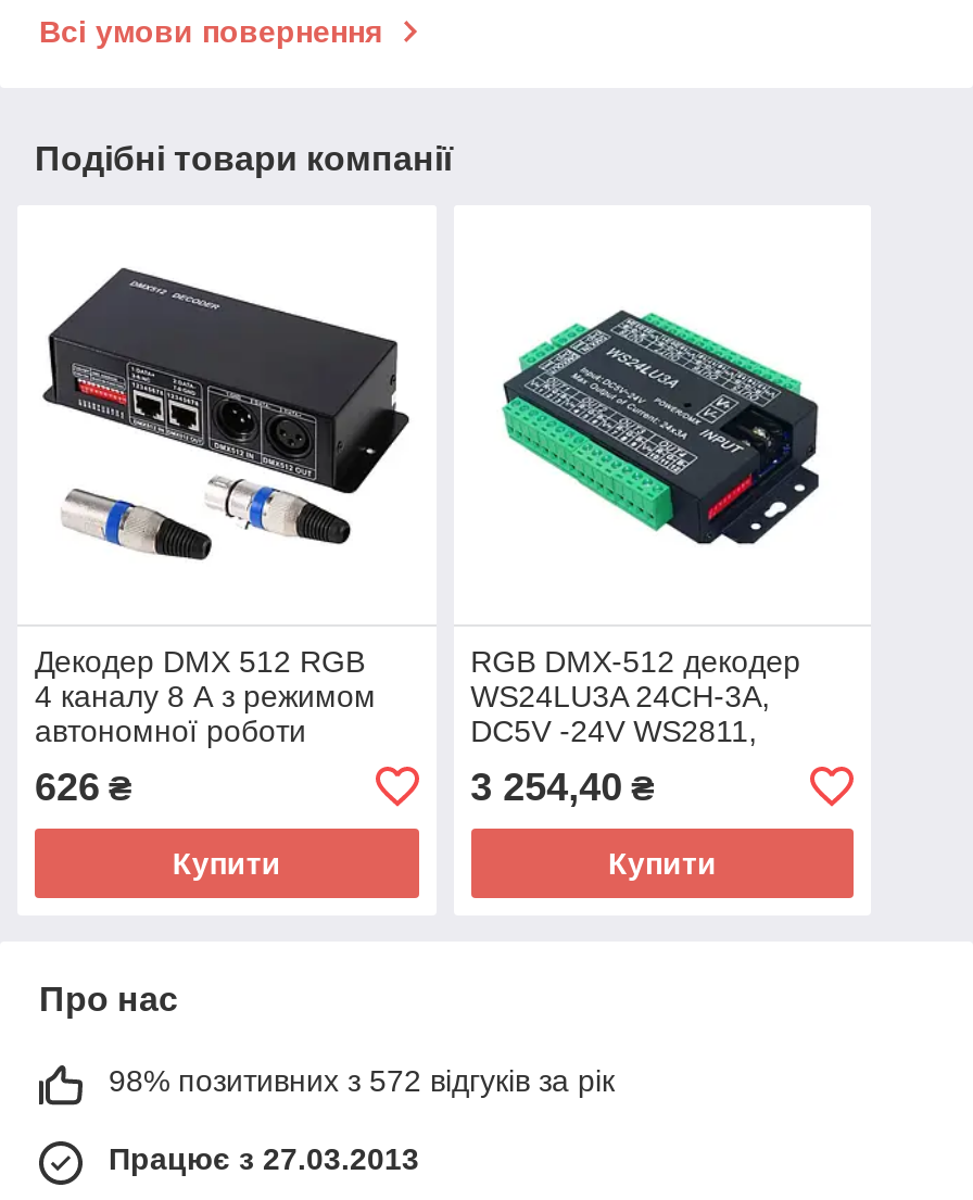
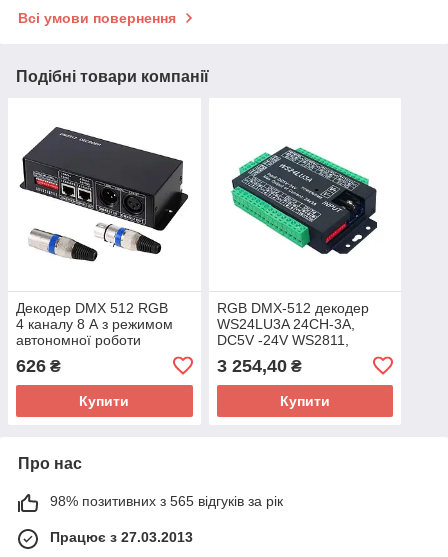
- 98% позитивних з 572 відгуків за рік
+ 98% позитивних з 565 відгуків за рік
